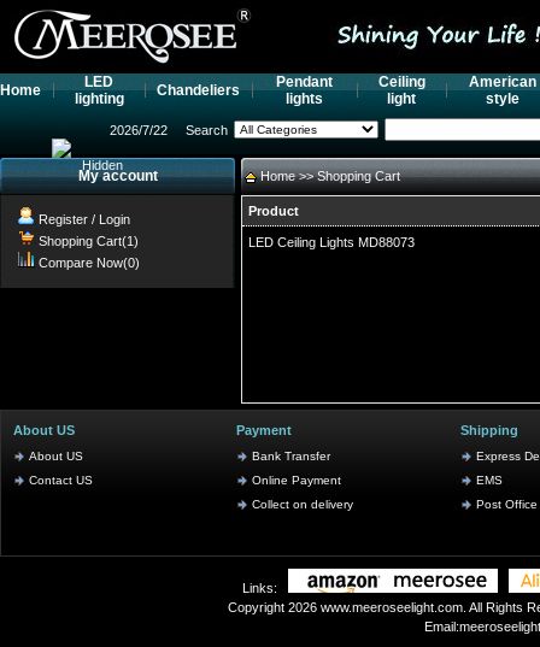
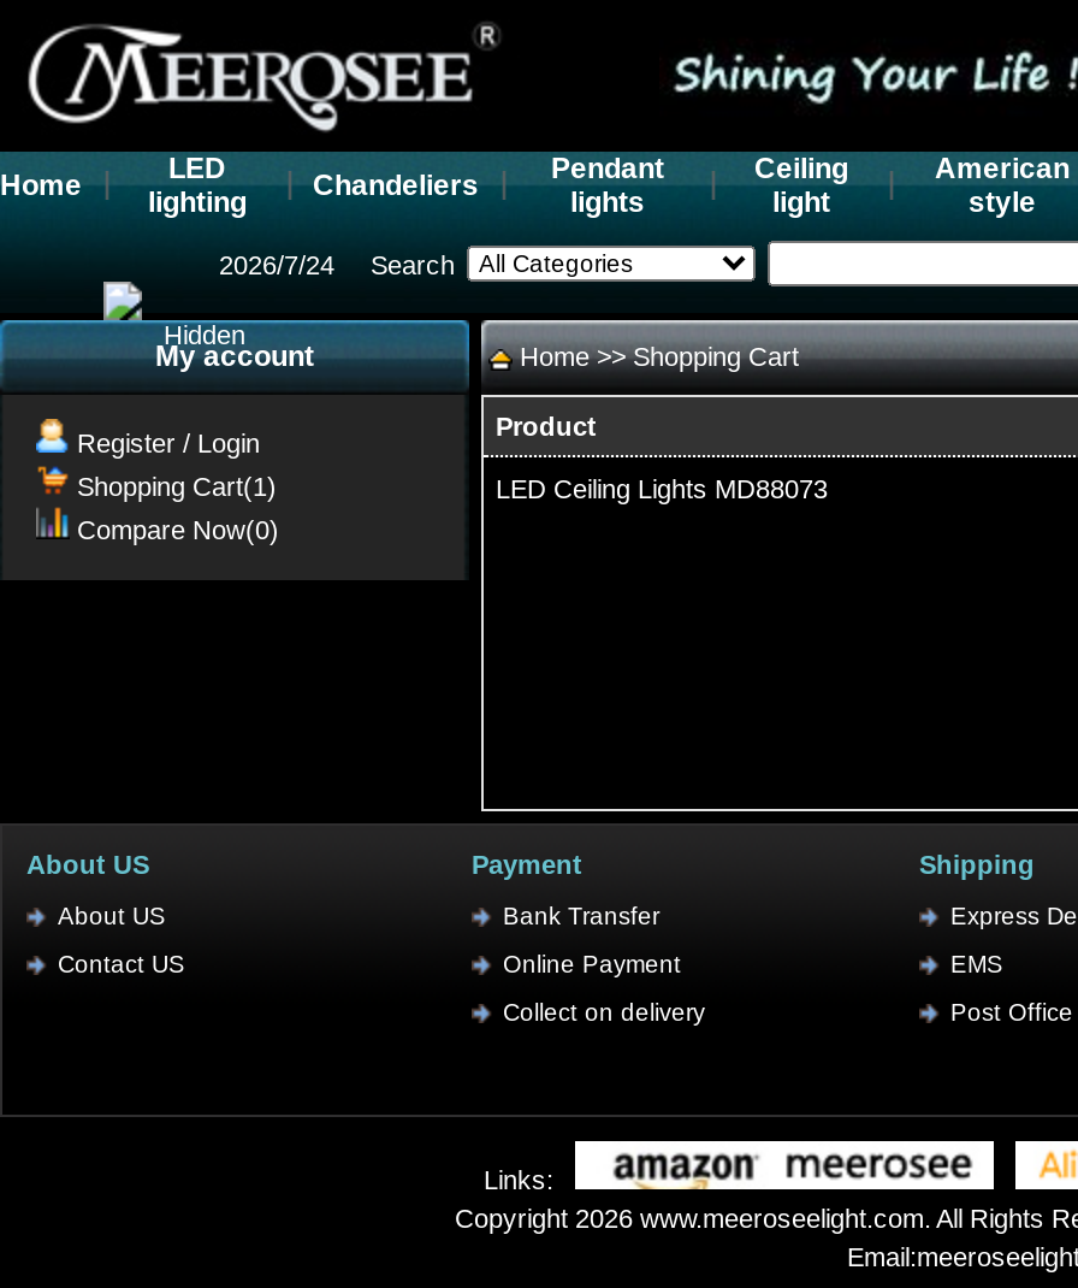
- 2026/7/22 Search
+ 2026/7/24 Search
